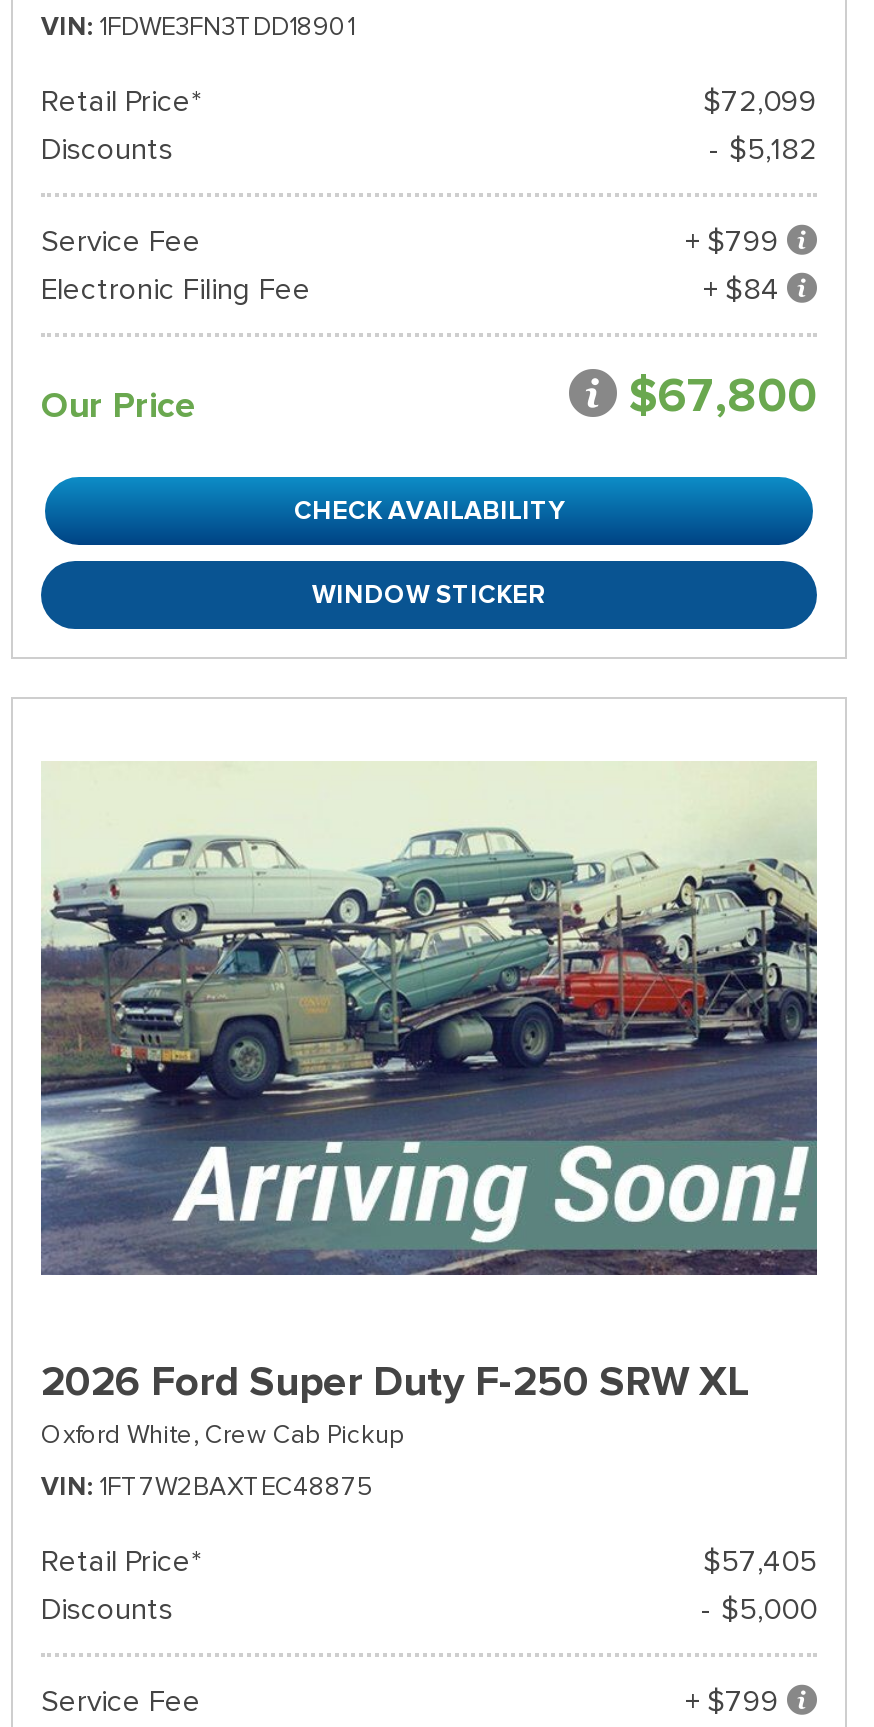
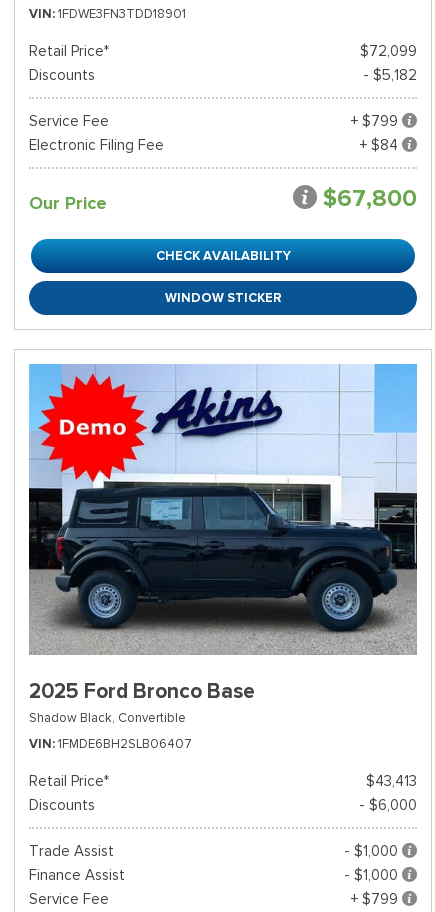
- [image]
- 2026 Ford Super Duty F-250 SRW XL
- Oxford White, Crew Cab Pickup
+ [image]
+ 2025 Ford Bronco Base
+ Shadow Black, Convertible

- VIN 1FT7W2BAXTEC48875
+ VIN 1FMDE6BH2SLB06407

- $57,405
+ $43,413

- - $5,000
+ - $6,000
+ Trade Assist
+ - $1,000
+ Finance Assist
+ - $1,000
